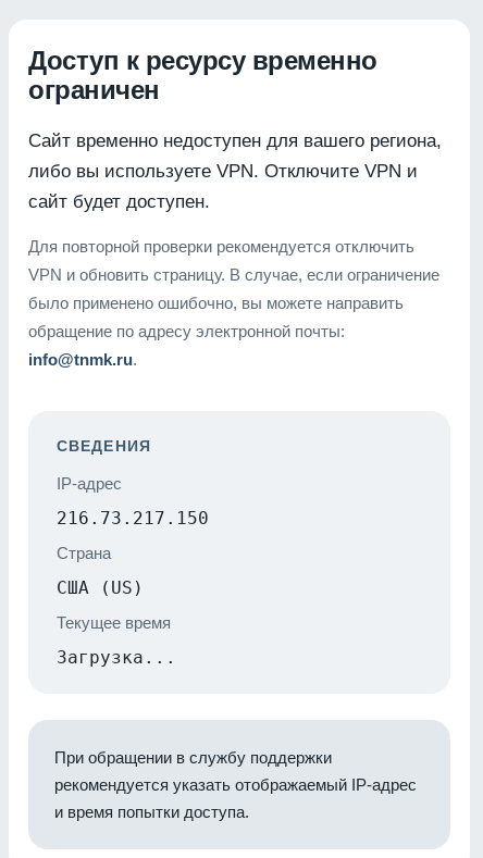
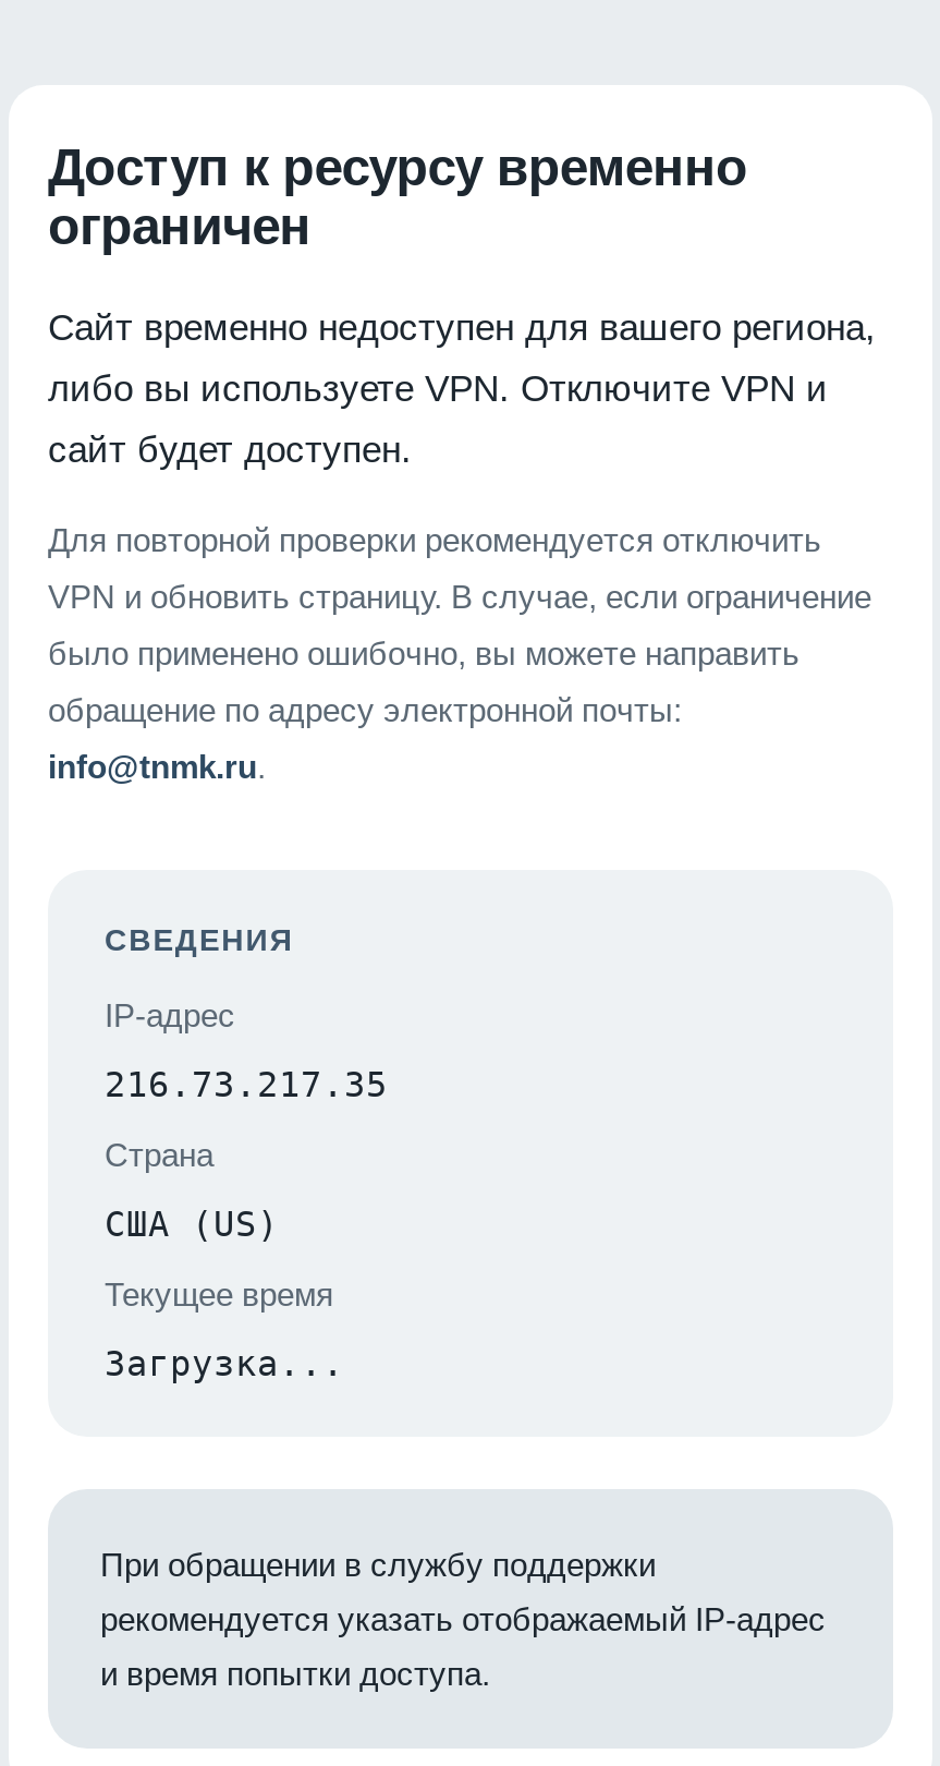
- 216.73.217.150
+ 216.73.217.35
